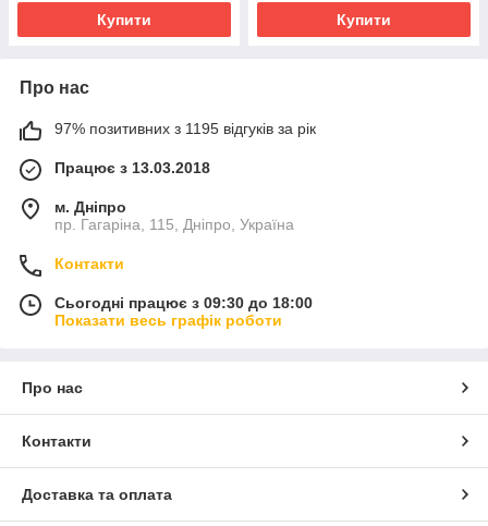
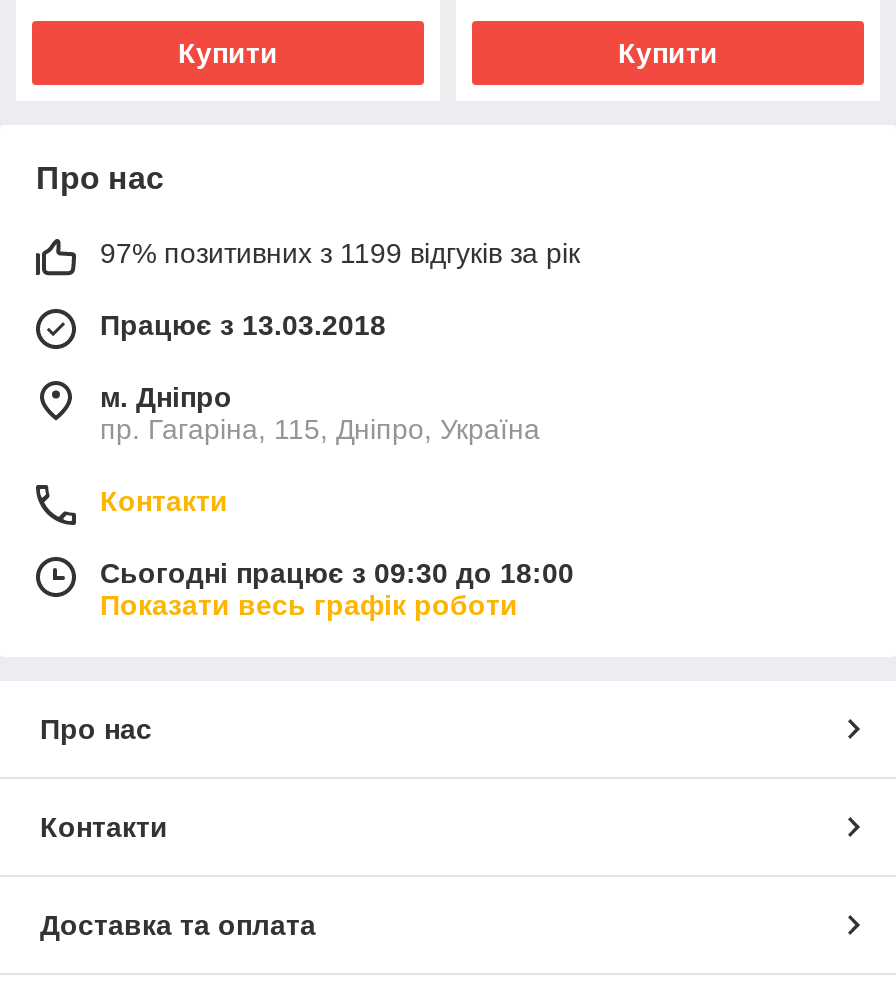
- 97% позитивних з 1195 відгуків за рік
+ 97% позитивних з 1199 відгуків за рік
